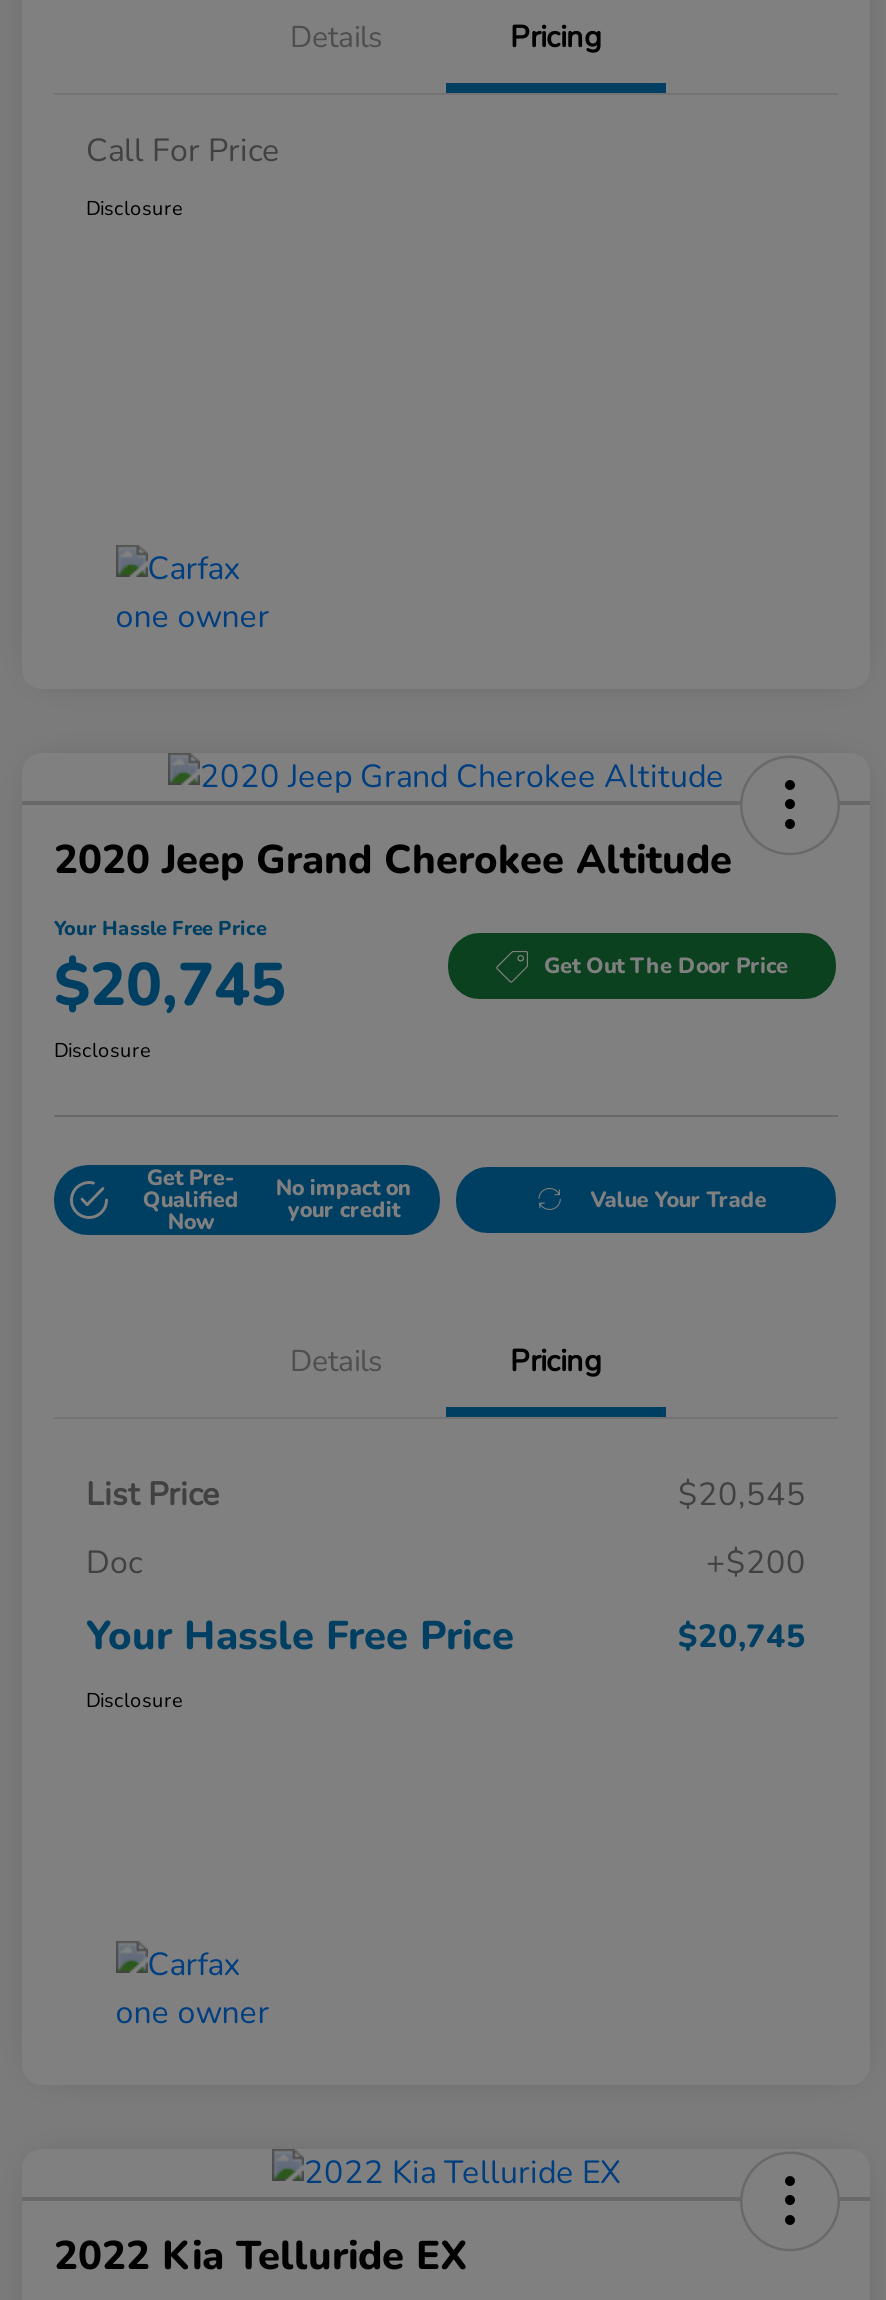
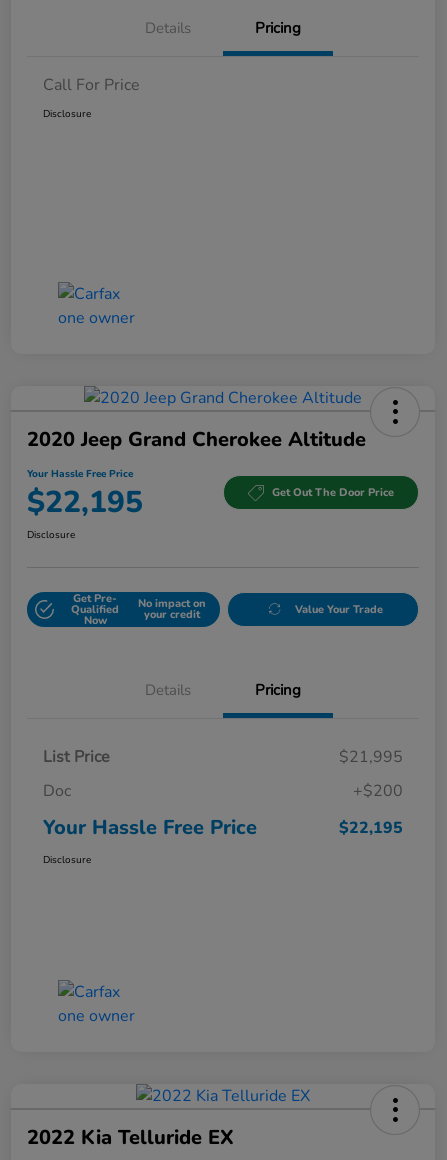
- $20,745
+ $22,195

- $20,545
+ $21,995

- $20,745
+ $22,195
